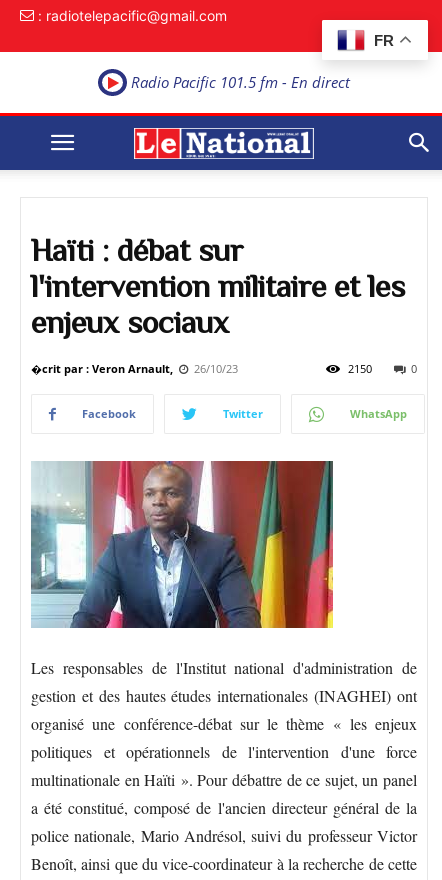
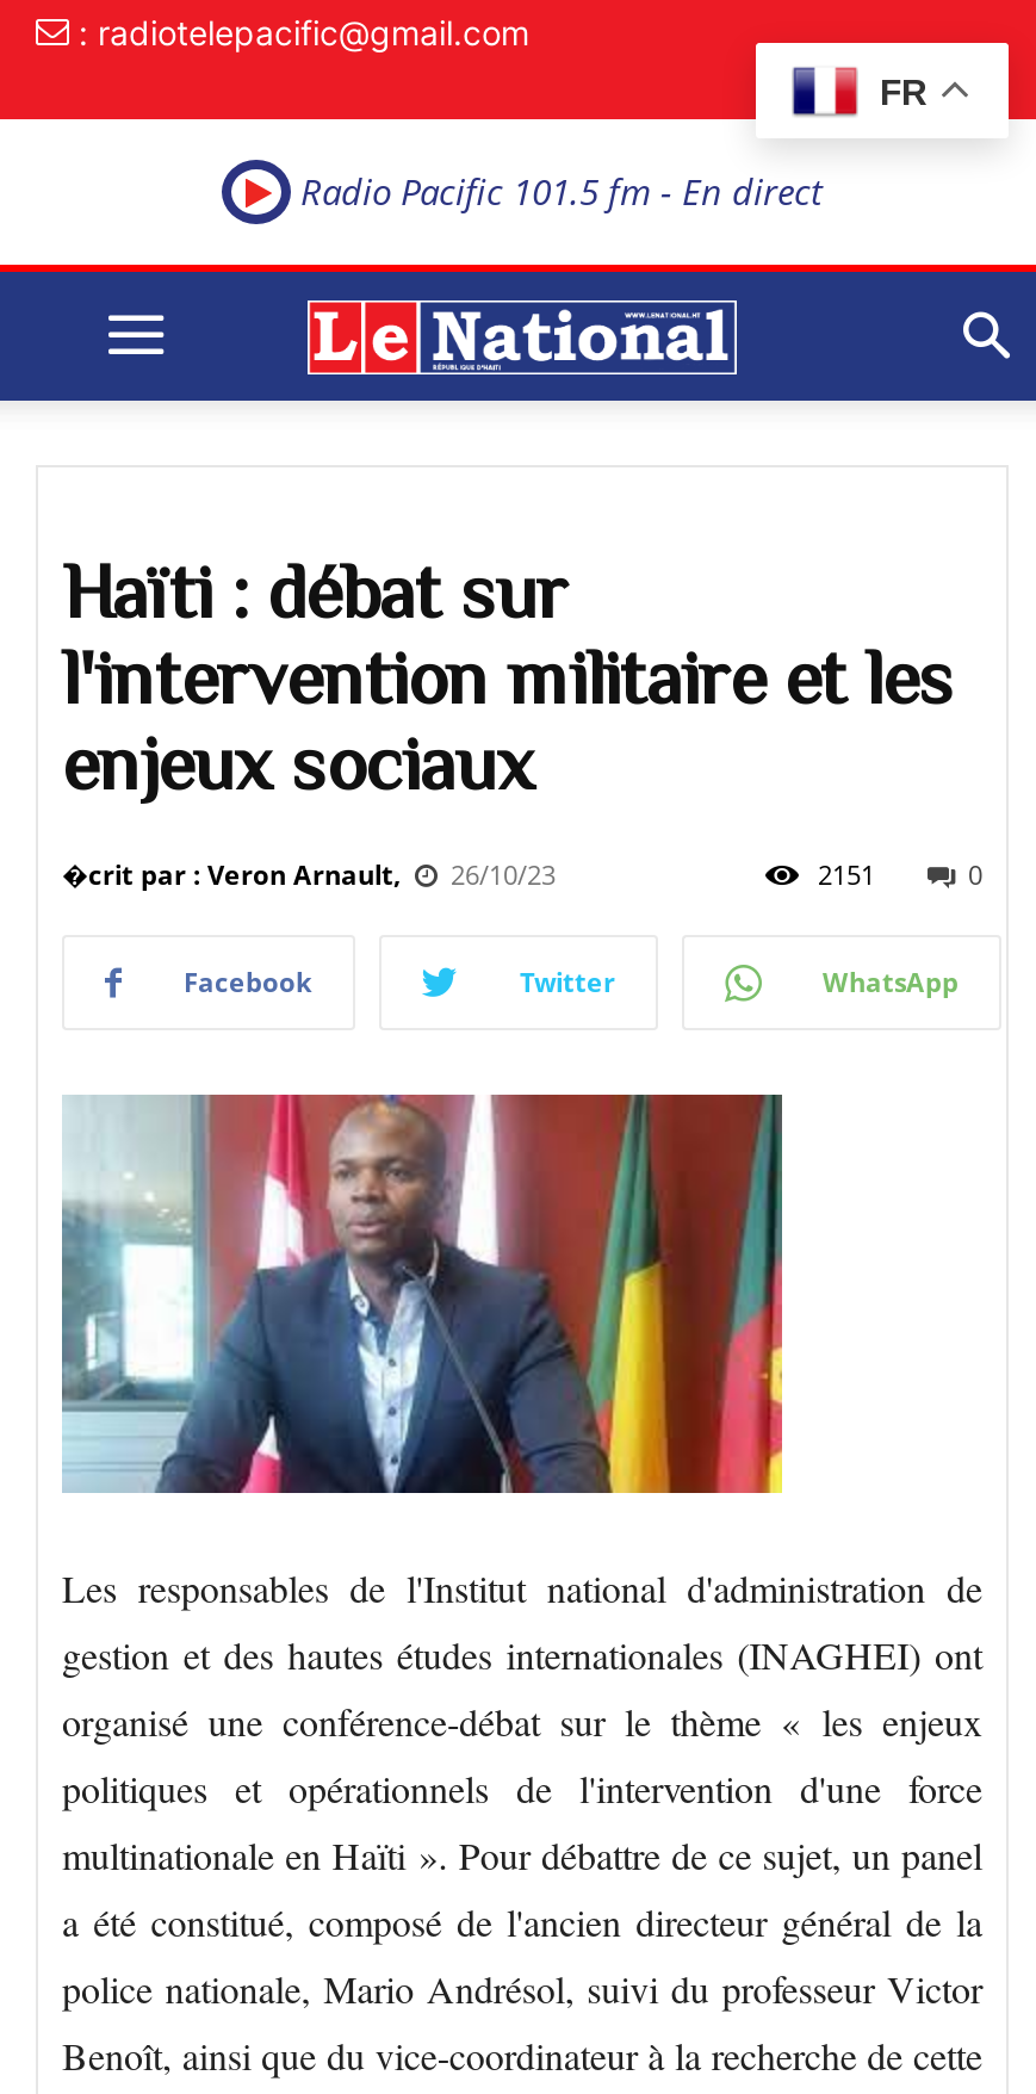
- 2150
+ 2151
